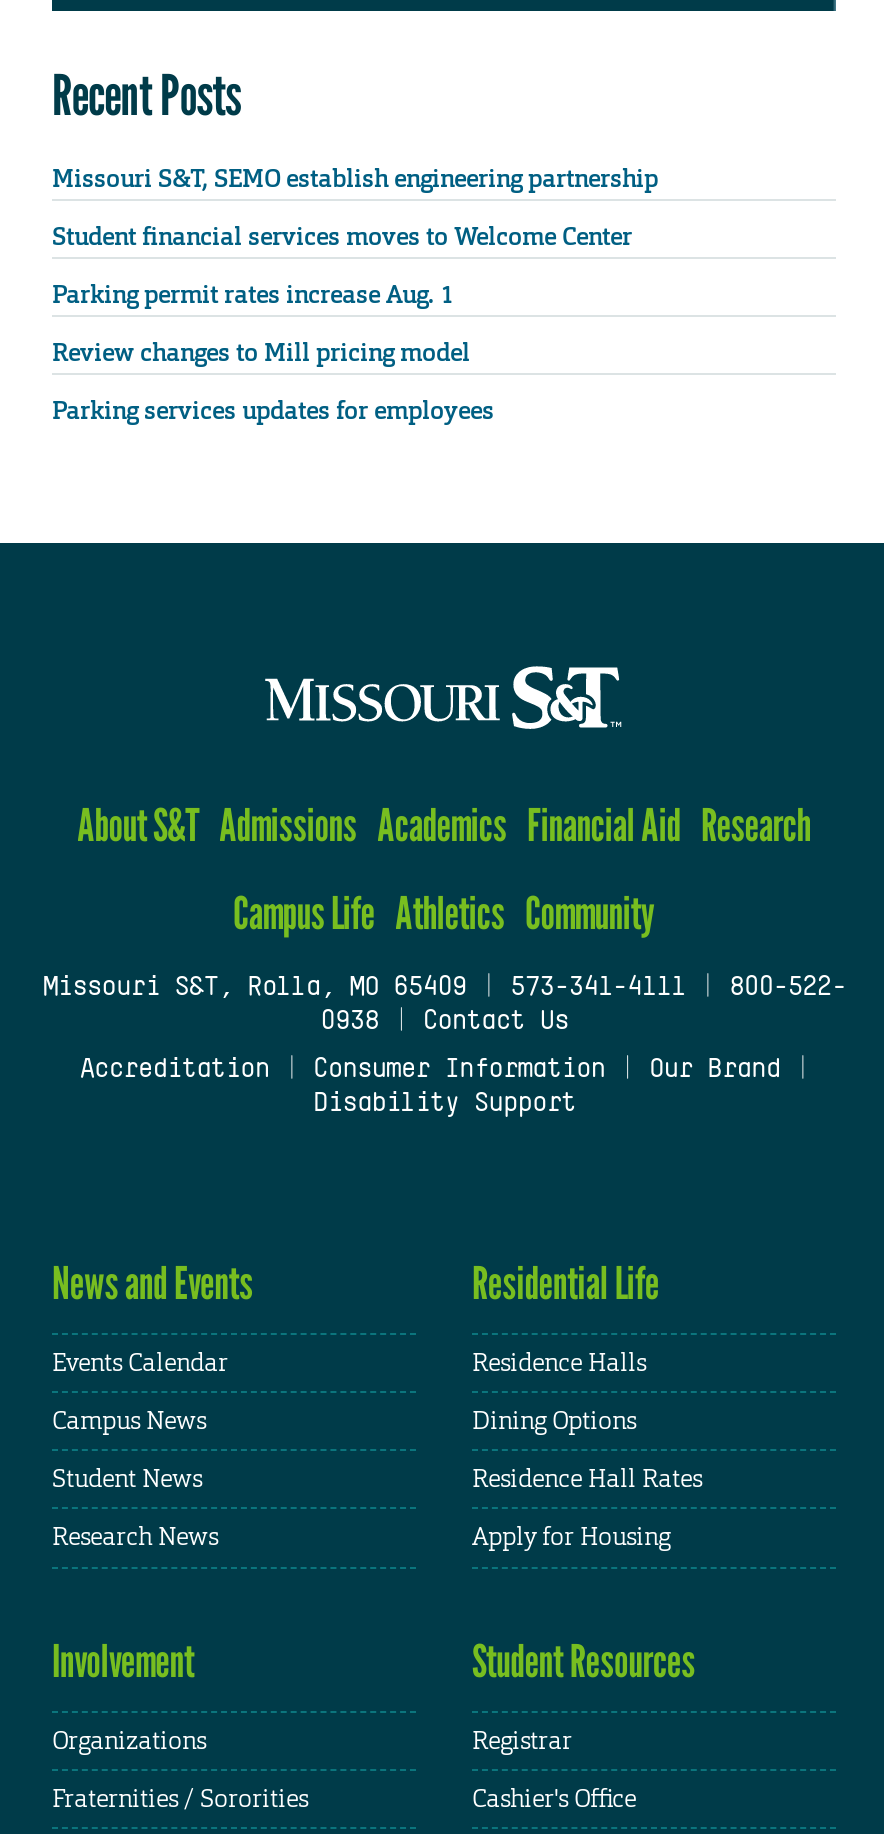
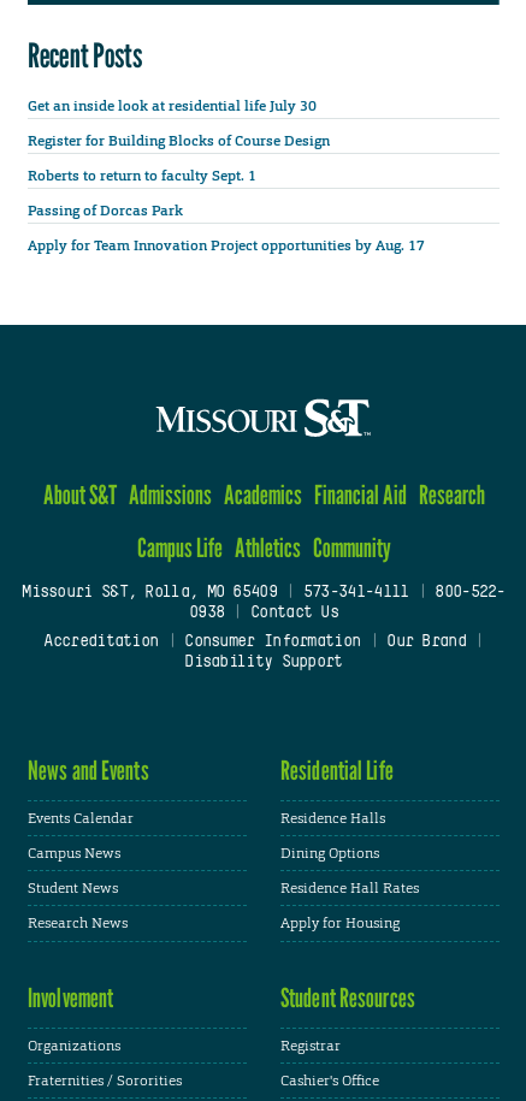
- Missouri S&T, SEMO establish engineering partnership
+ Get an inside look at residential life July 30

- Student financial services moves to Welcome Center
+ Register for Building Blocks of Course Design

- Parking permit rates increase Aug. 1
+ Roberts to return to faculty Sept. 1

- Review changes to Mill pricing model
+ Passing of Dorcas Park

- Parking services updates for employees
+ Apply for Team Innovation Project opportunities by Aug. 17
